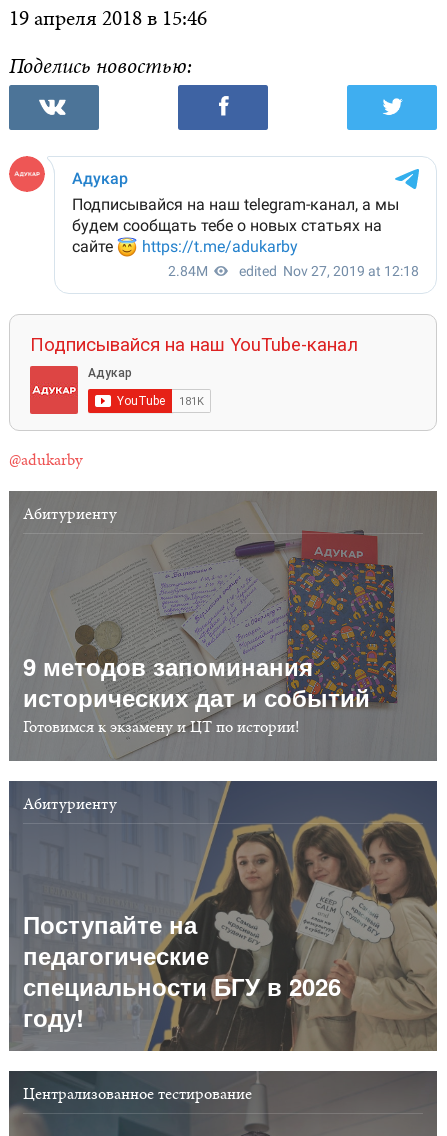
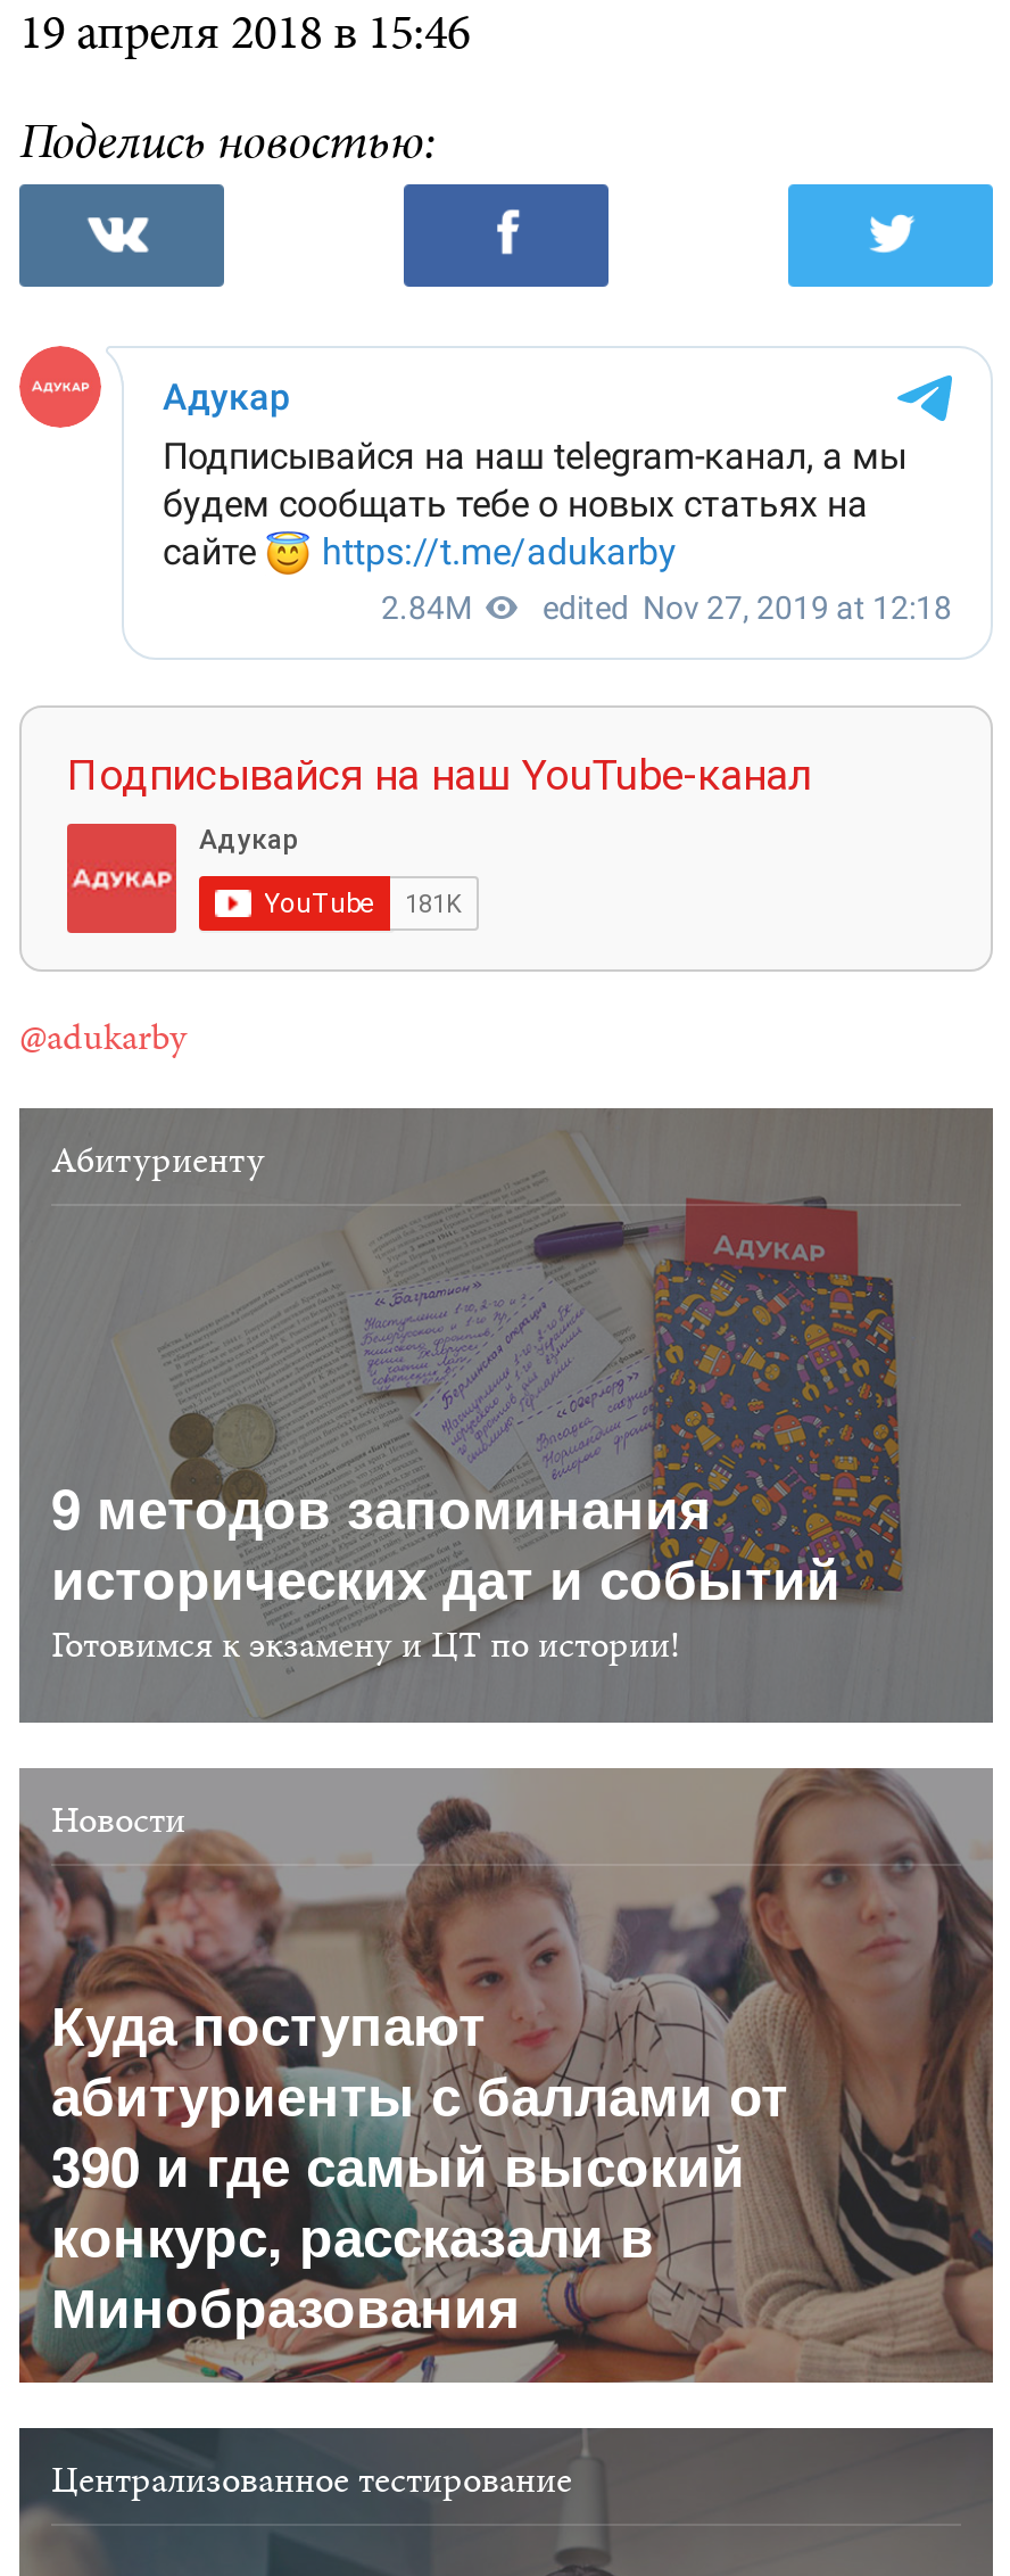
- [image]
- Абитуриенту
+ [image]
+ Новости

- Поступайте на
- педагогические
- специальности БГУ в 2026
- году!
+ Куда поступают
+ абитуриенты с баллами от
+ 390 и где самый высокий
+ конкурс, рассказали в
+ Минобразования
